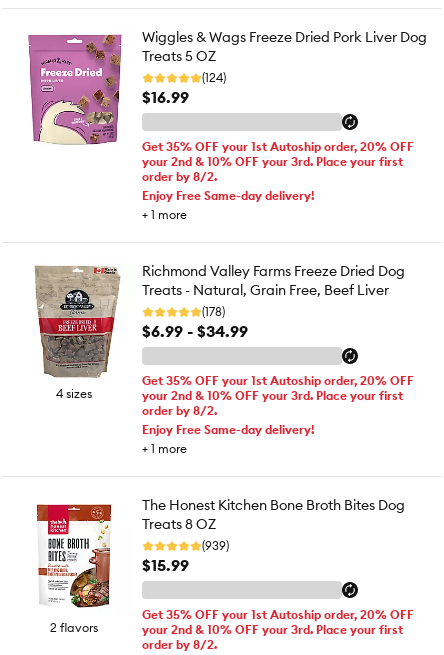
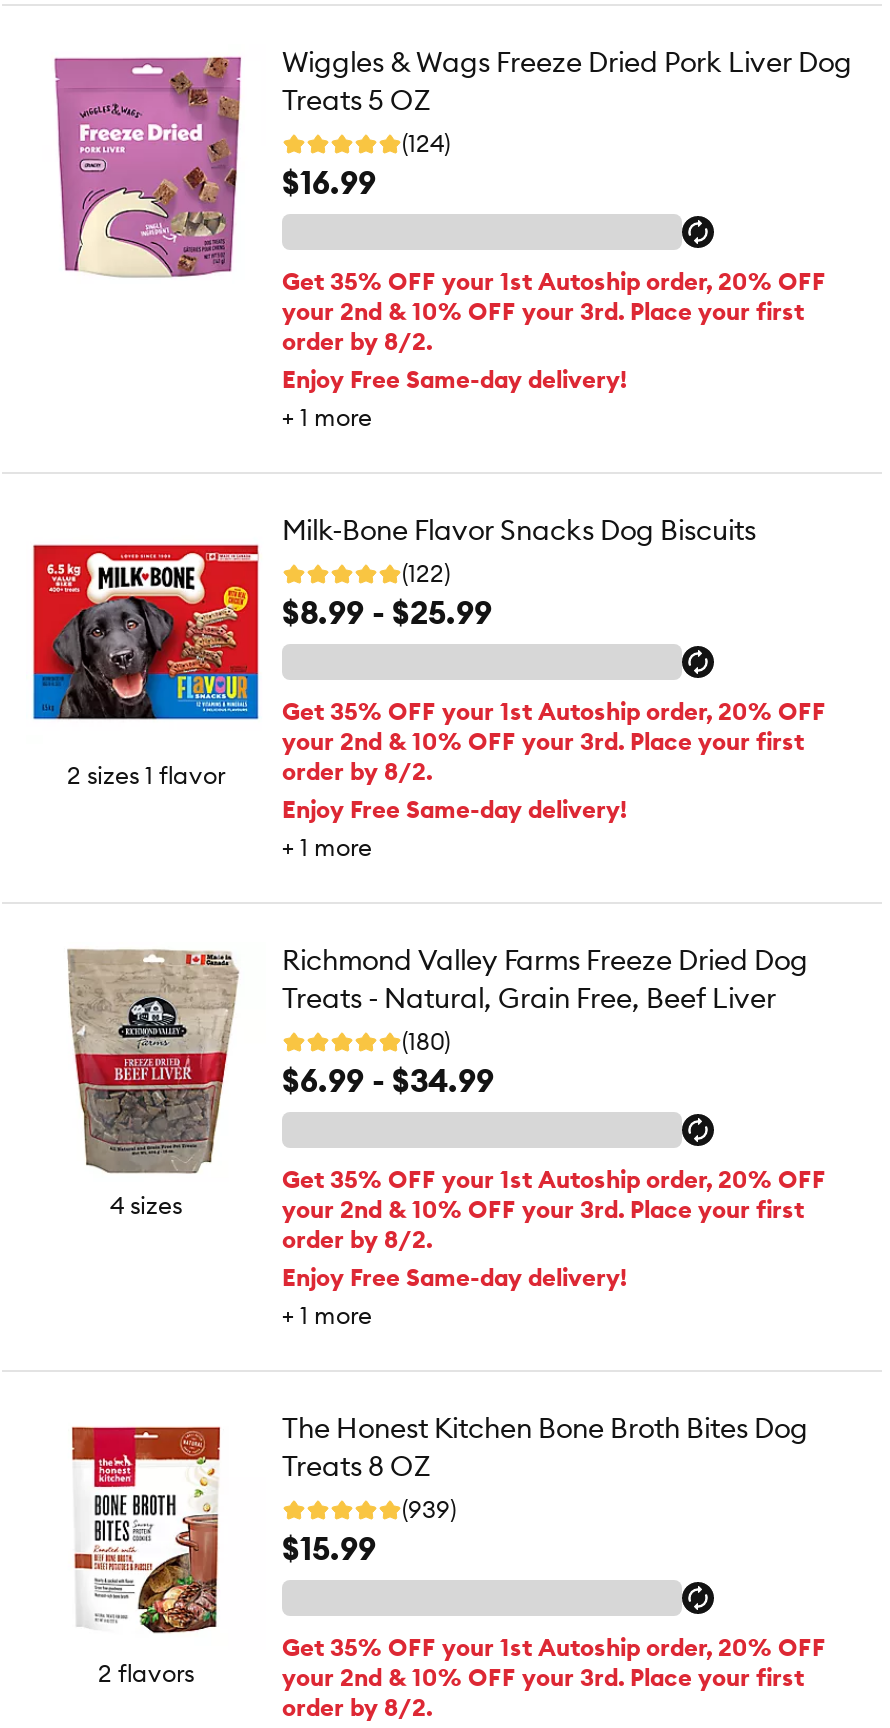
+ [image]
+ Milk-Bone Flavor Snacks Dog Biscuits
+ (122)
+ $8.99 - $25.99
+ Get 35% OFF your 1st Autoship order, 20% OFF
+ your 2nd & 10% OFF your 3rd. Place your first
+ order by 8/2.
+ Enjoy Free Same-day delivery!
+ + 1 more

+ 2 sizes 1 flavor

- (178)
+ (180)
